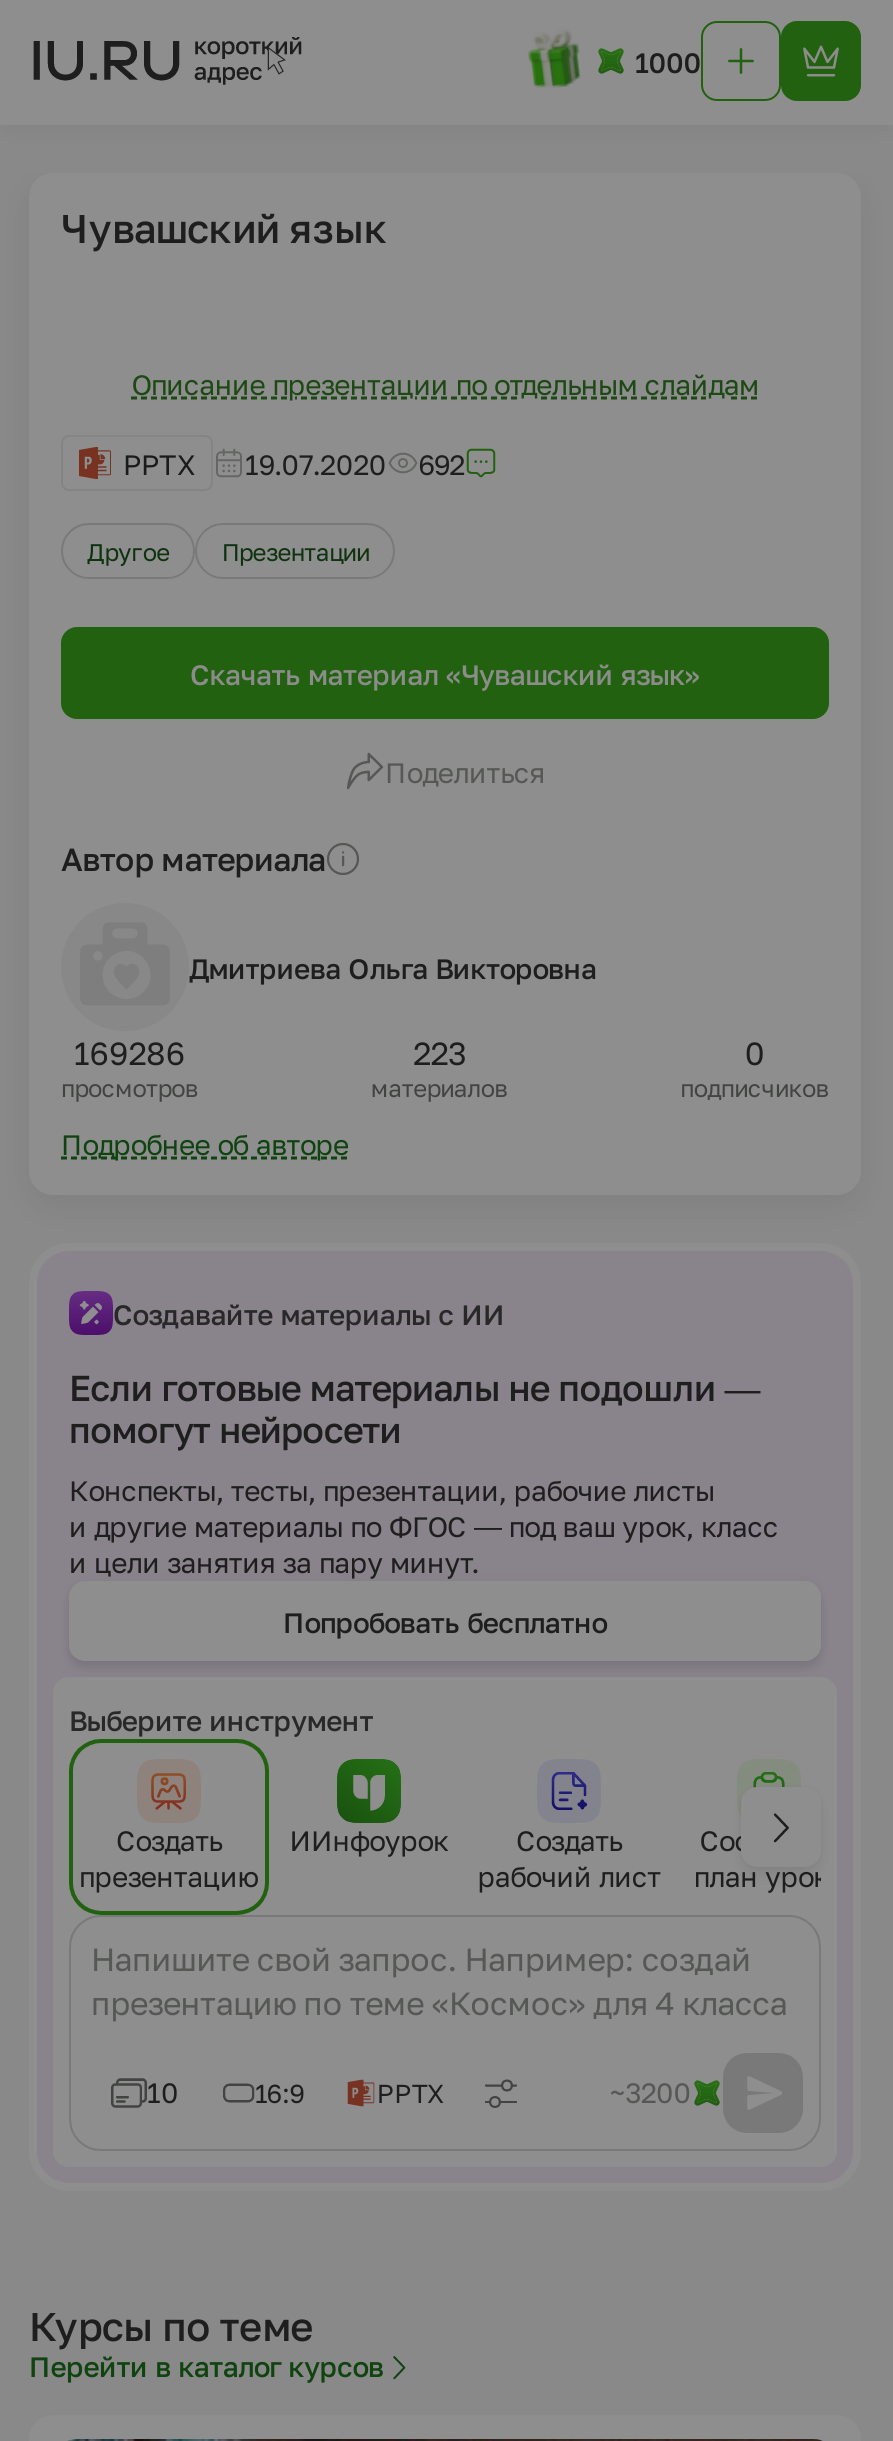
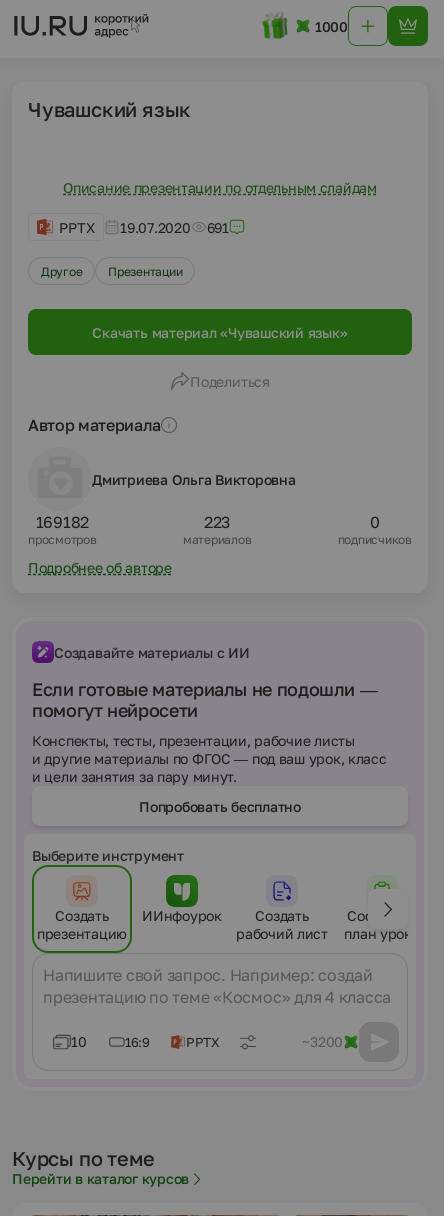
- PPTX 19.07.2020 692
+ PPTX 19.07.2020 691

- 169286
+ 169182
